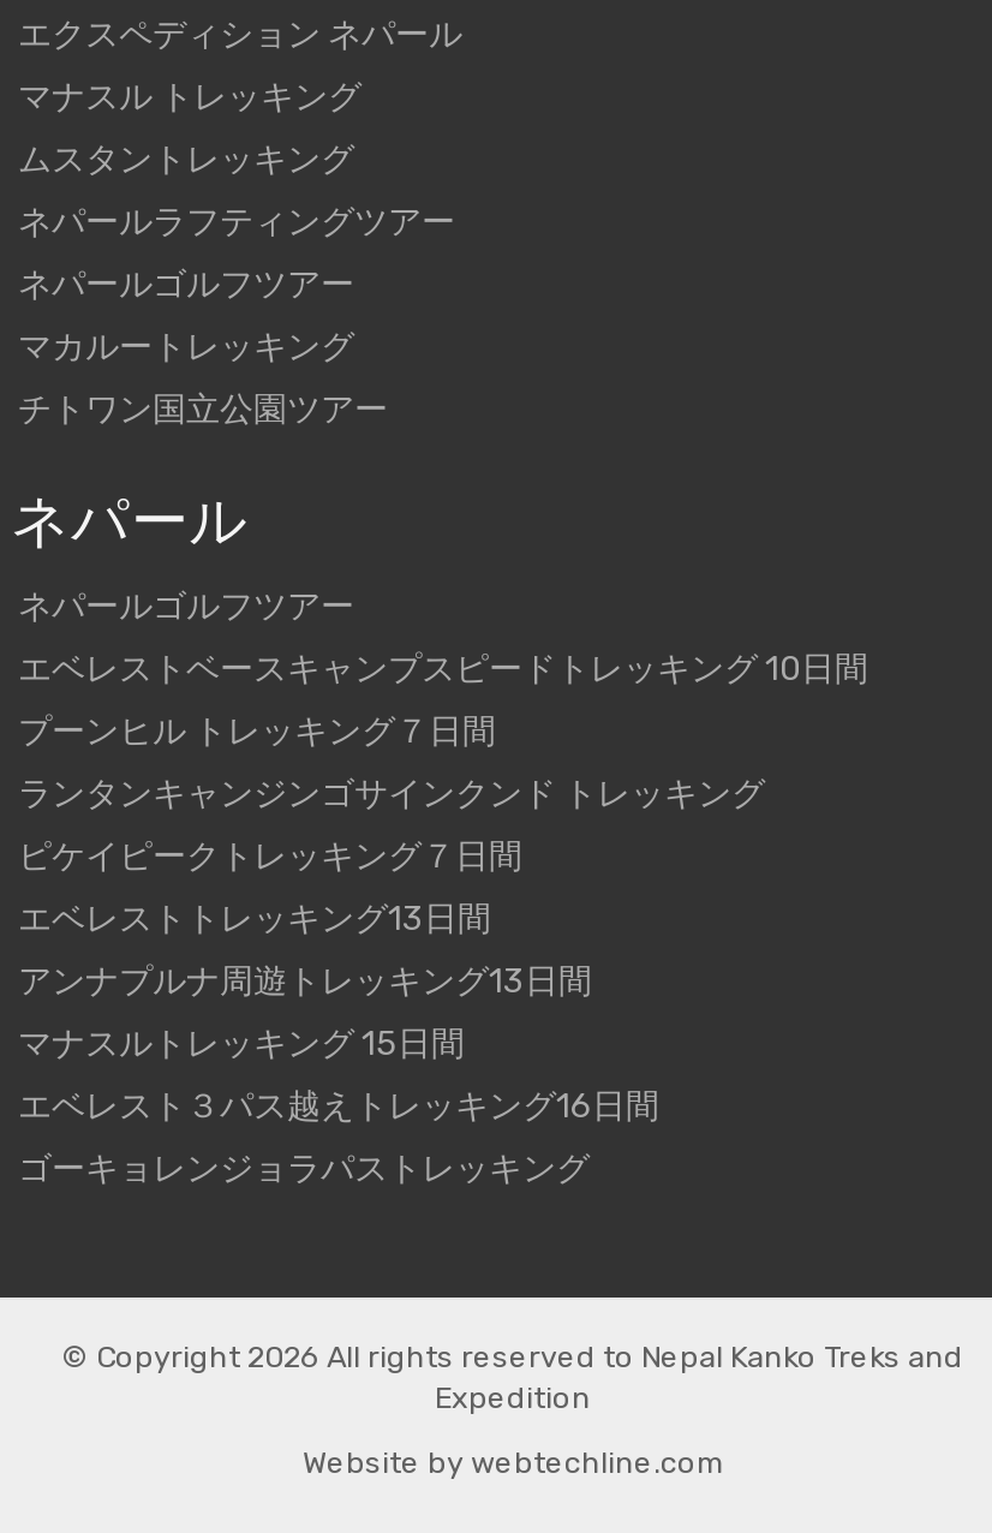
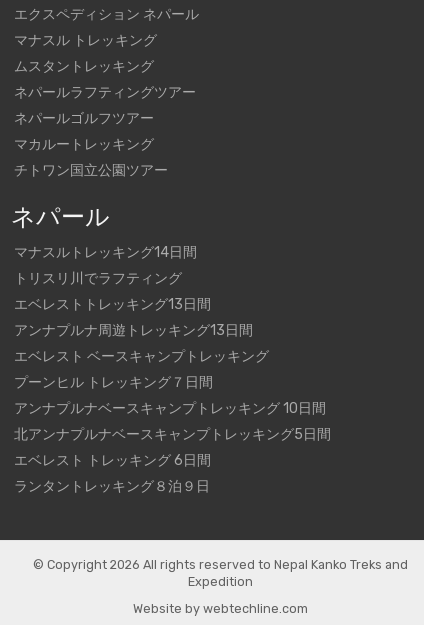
- ネパールゴルフツアー
- エベレストベースキャンプスピードトレッキング 10日間
- ランタンキャンジンゴサインクンド トレッキング
- ピケイピークトレッキング７日間
+ マナスルトレッキング14日間
+ トリスリ川でラフティング

moved down: プーンヒル トレッキング７日間

moved up: エベレストトレッキング13日間 | アンナプルナ周遊トレッキング13日間

- マナスルトレッキング 15日間
- エベレスト３パス越えトレッキング16日間
- ゴーキョレンジョラパストレッキング
+ エベレスト ベースキャンプトレッキング
+ アンナプルナベースキャンプトレッキング 10日間
+ 北アンナプルナベースキャンプトレッキング5日間
+ エベレスト トレッキング 6日間
+ ランタントレッキング８泊９日
